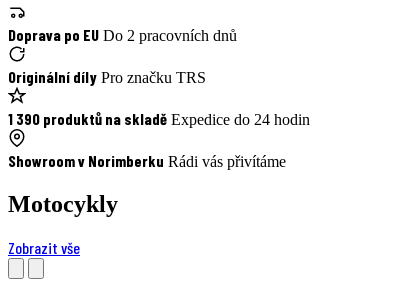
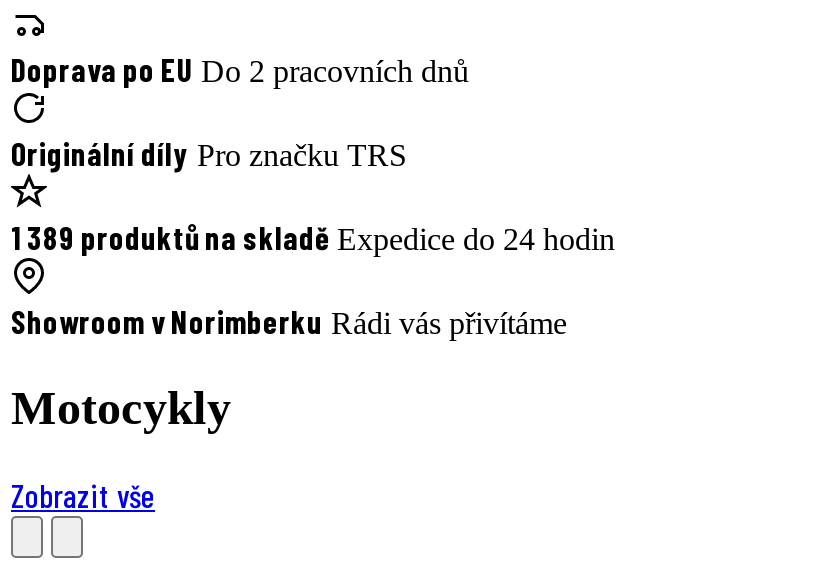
- 1 390 produktů na skladě Expedice do 24 hodin
+ 1 389 produktů na skladě Expedice do 24 hodin
